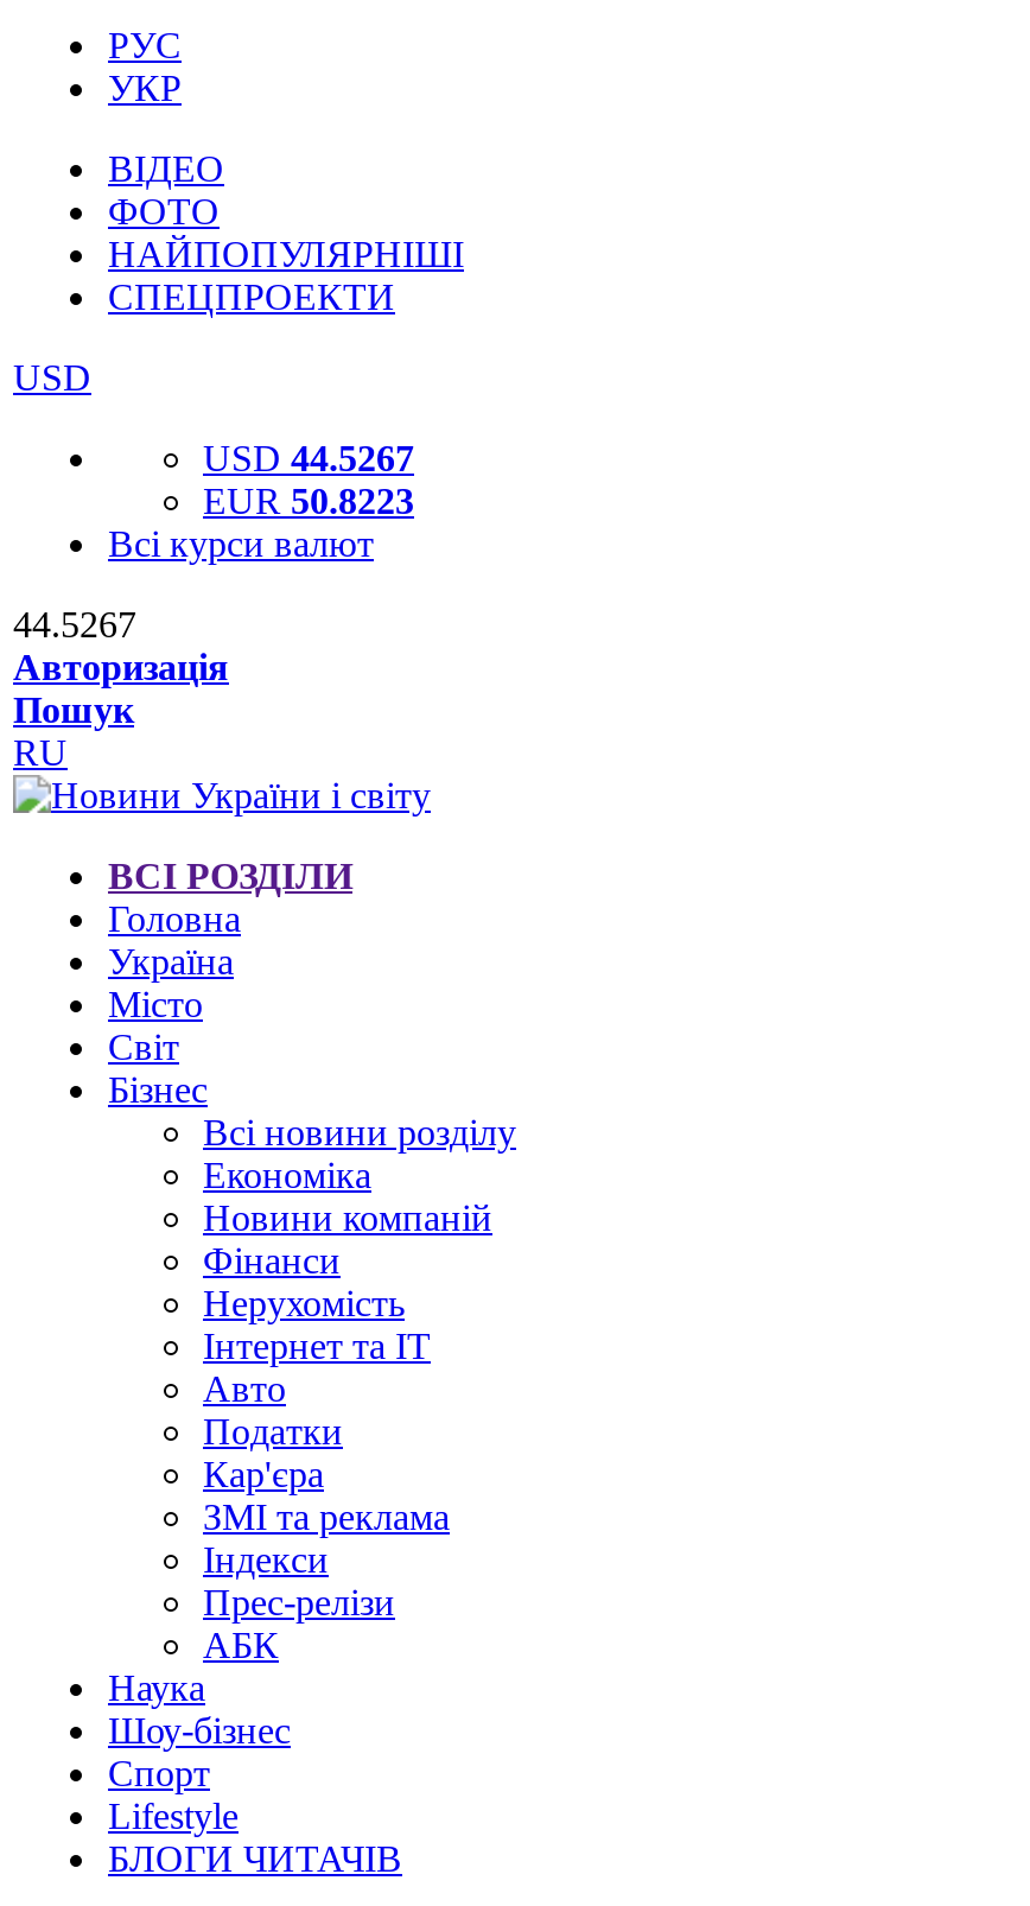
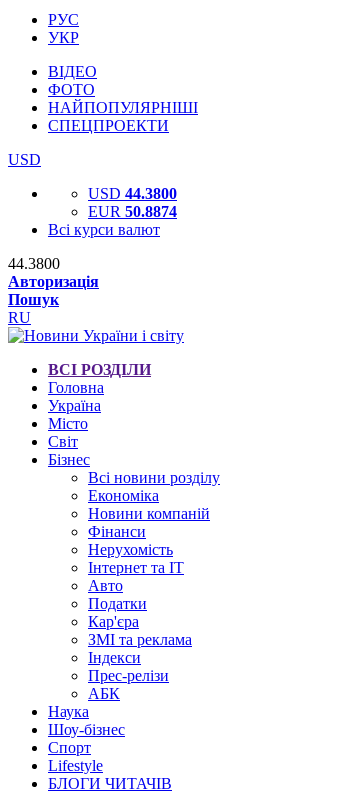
- USD 44.5267
+ USD 44.3800

- EUR 50.8223
+ EUR 50.8874

- 44.5267
+ 44.3800
